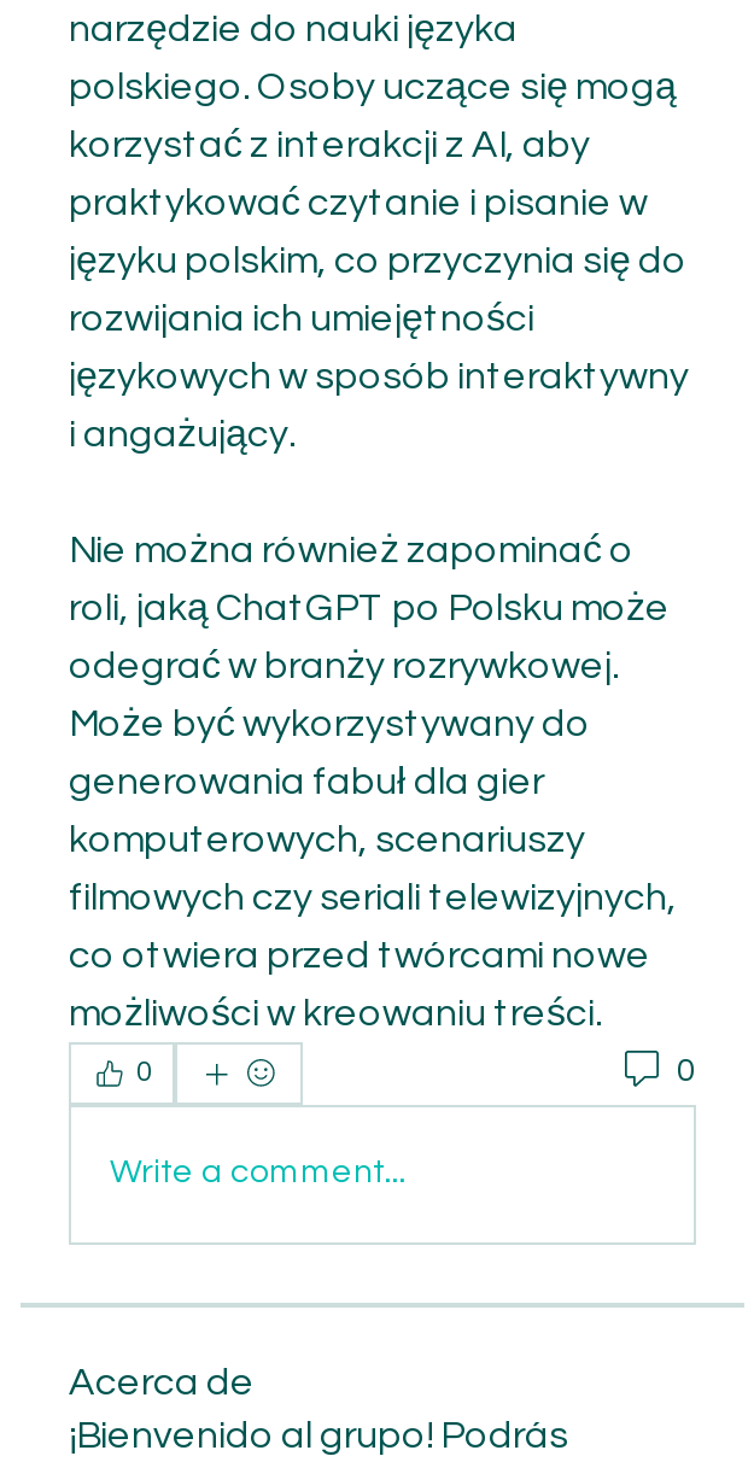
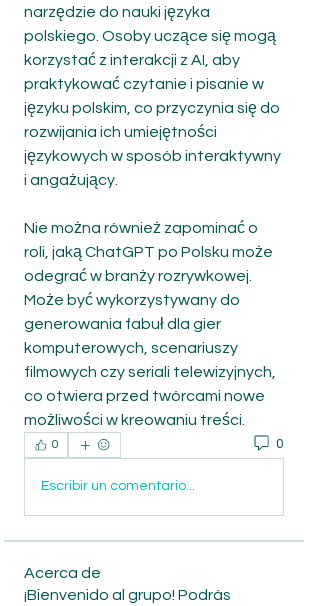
- Write a comment...
+ Escribir un comentario...
